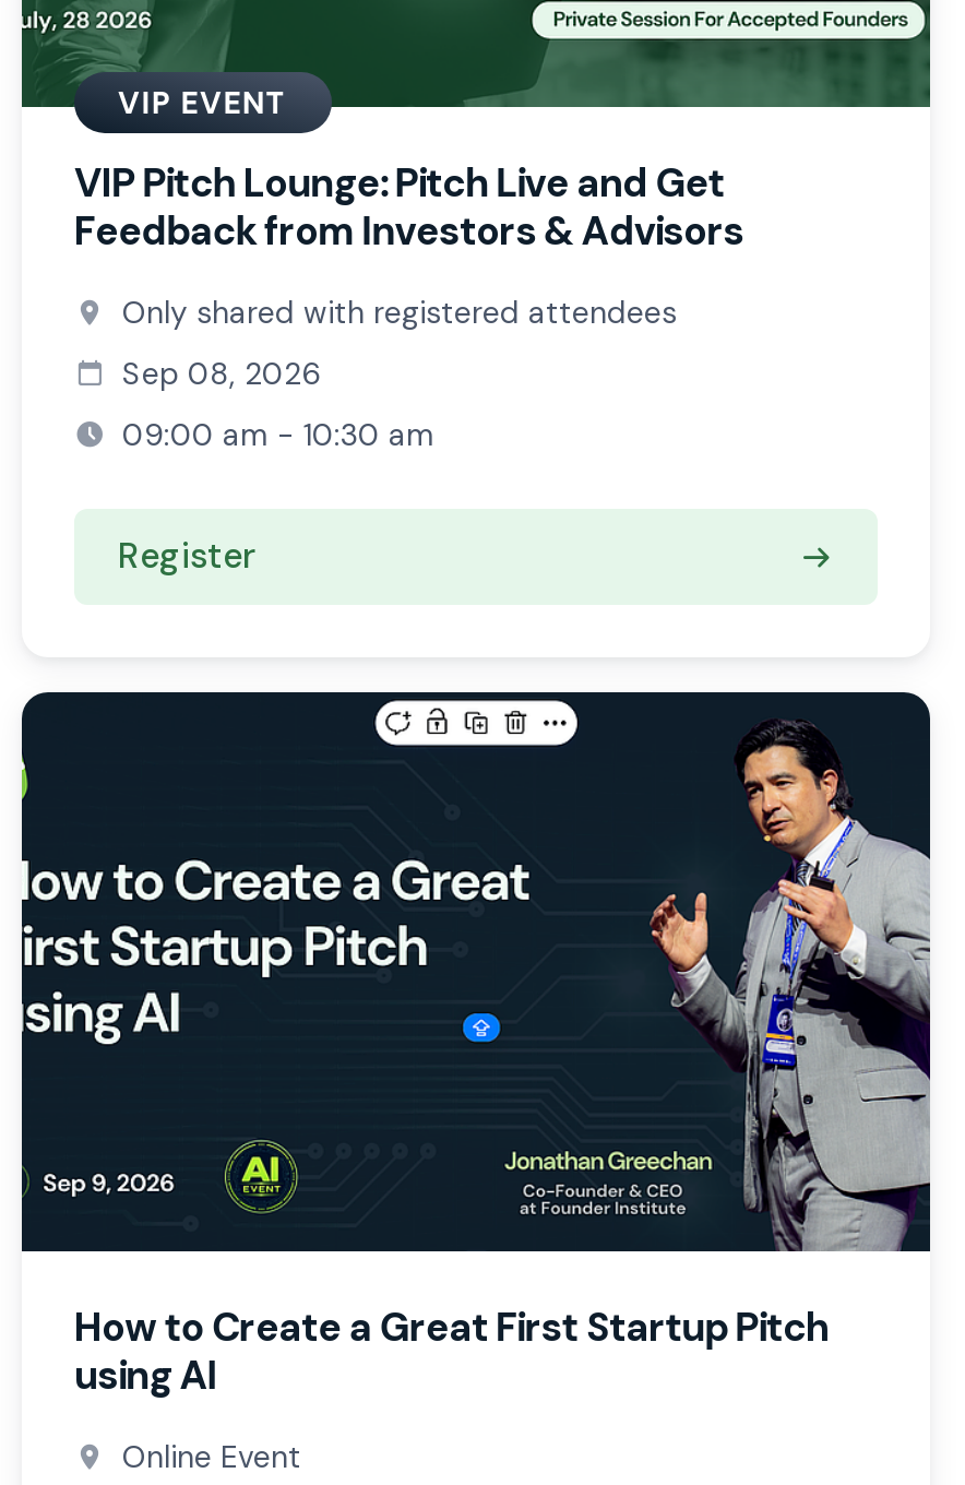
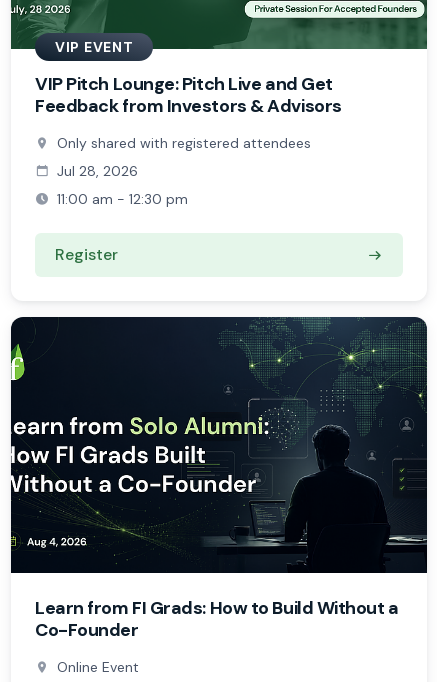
- Sep 08, 2026
+ Jul 28, 2026

- 09:00 am - 10:30 am
+ 11:00 am - 12:30 pm

- [image]
- How to Create a Great First Startup Pitch
- using AI
+ [image]
+ Learn from FI Grads: How to Build Without a
+ Co-Founder
